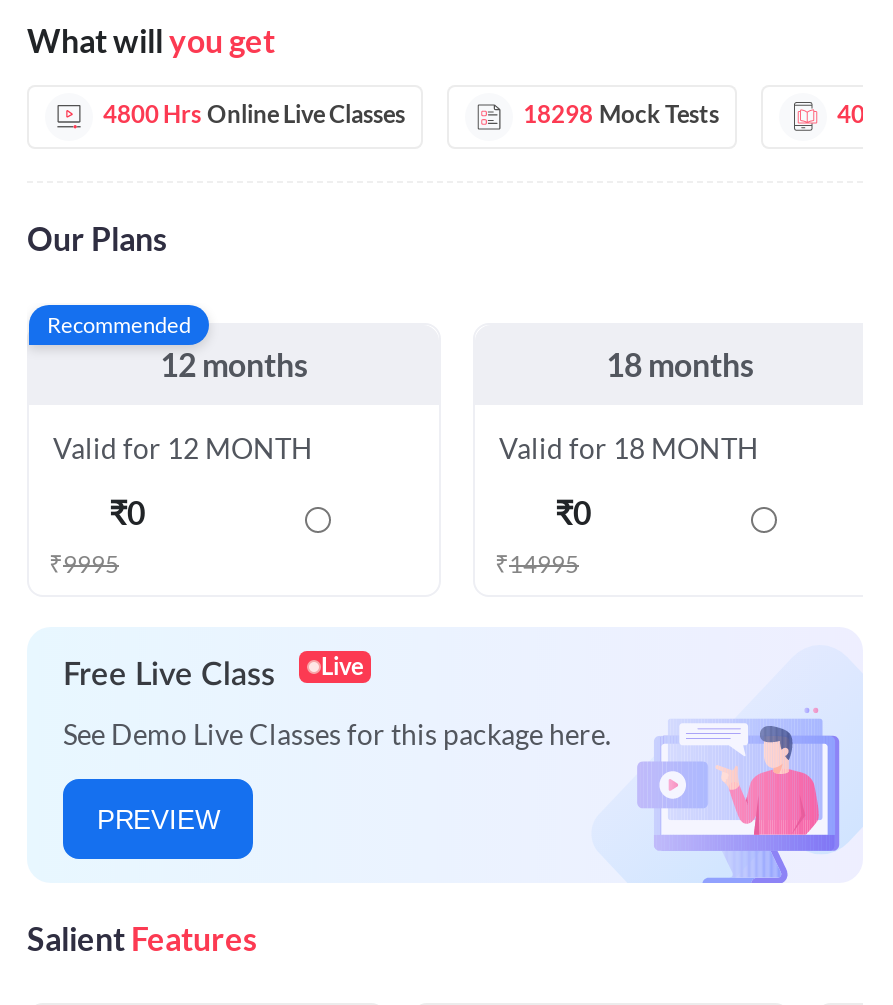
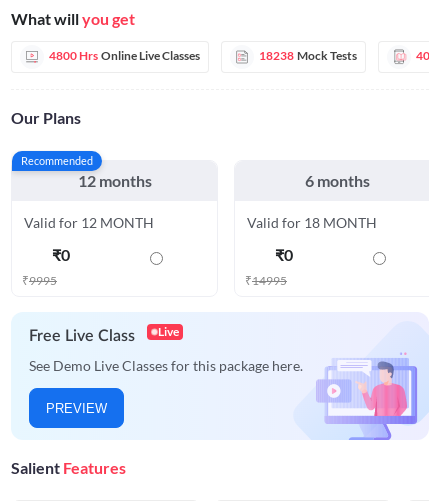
- 18298 Mock Tests
+ 18238 Mock Tests

- 18 months
+ 6 months
